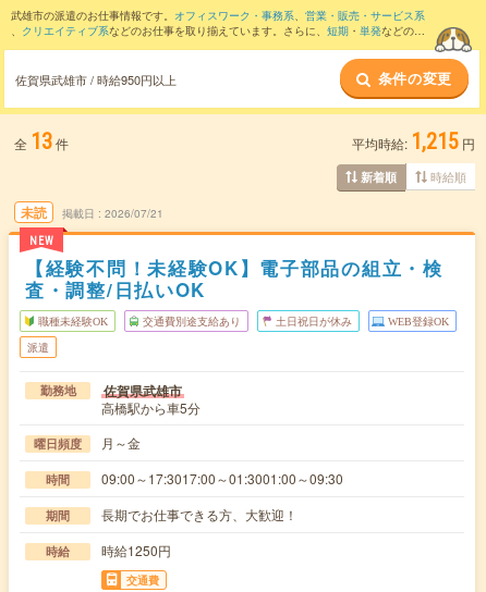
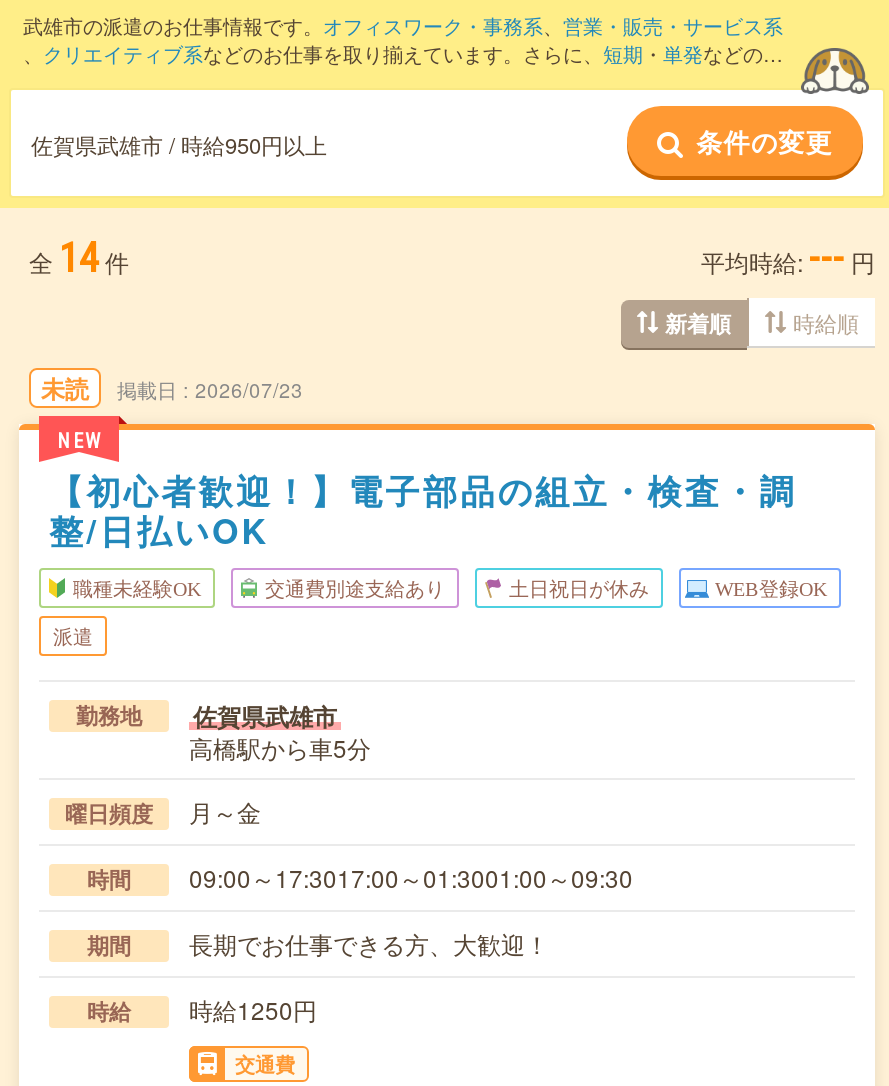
- 全 13 件
+ 全 14 件

- 平均時給: 1,215 円
+ 平均時給: --- 円

- 2026/07/21
+ 2026/07/23

- 【経験不問！未経験OK】電子部品の組立・検
- 査・調整/日払いOK
+ 【初心者歓迎！】電子部品の組立・検査・調
+ 整/日払いOK
